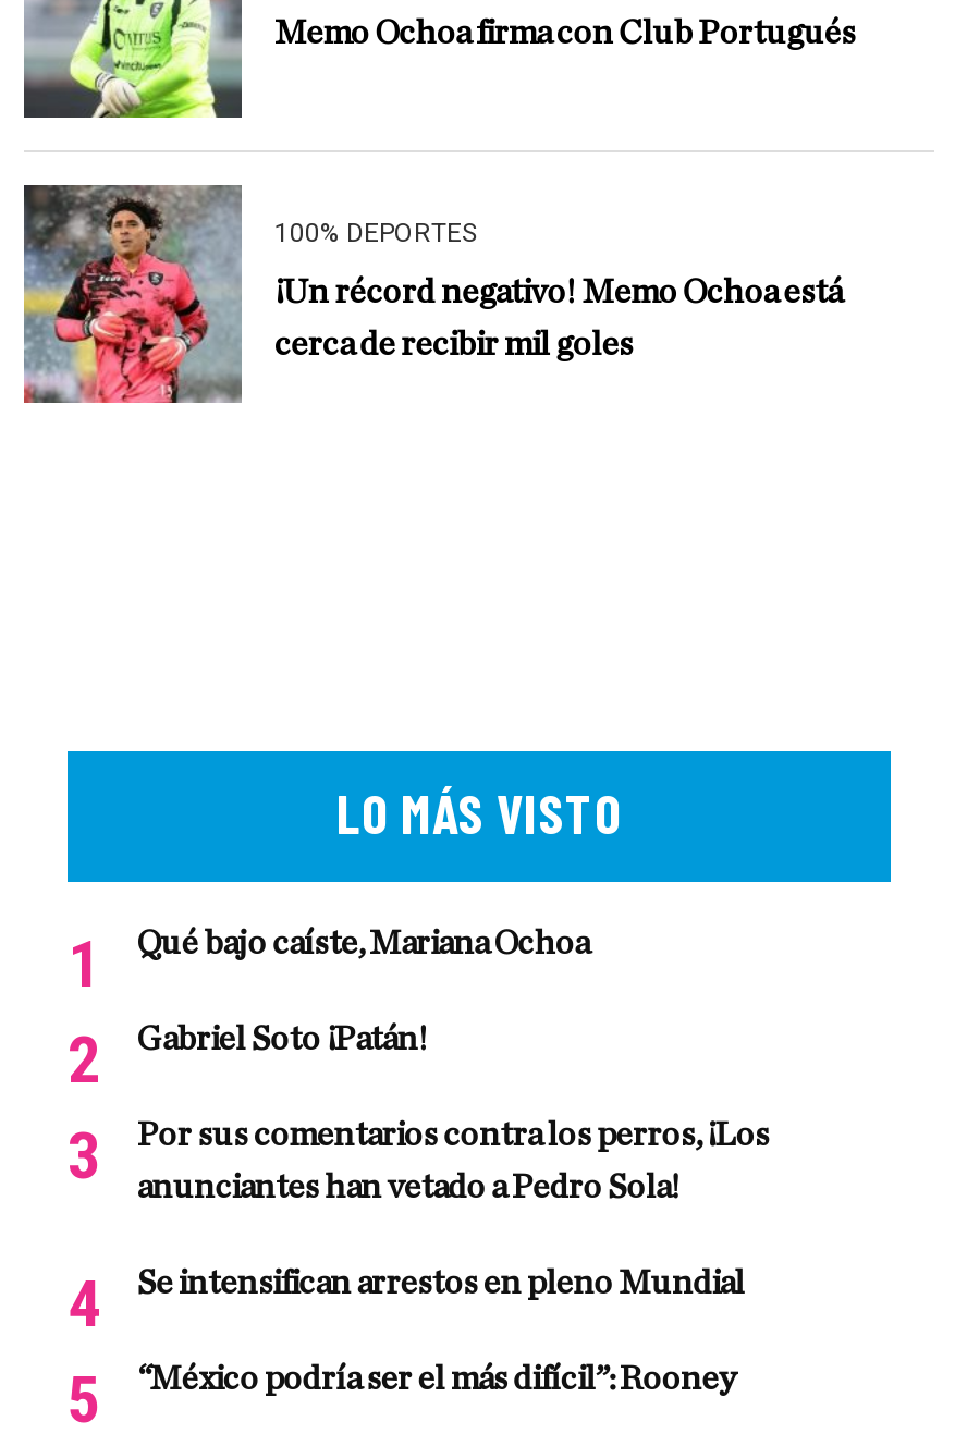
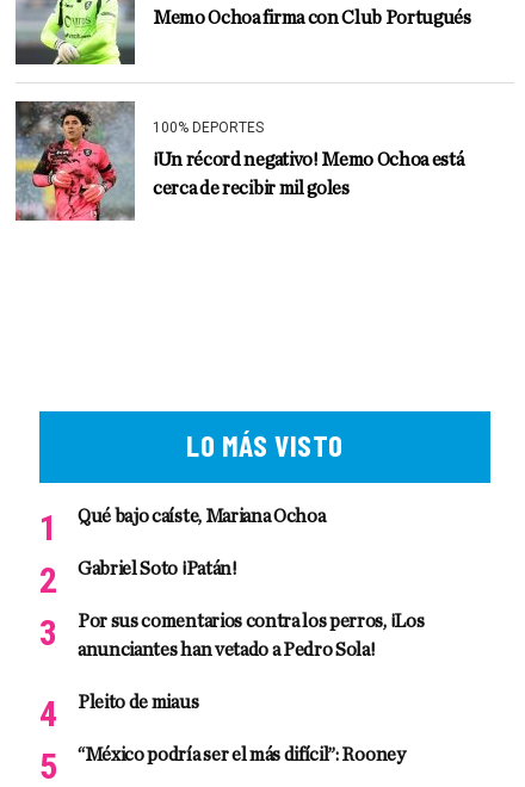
- Se intensifican arrestos en pleno Mundial
+ Pleito de miaus
